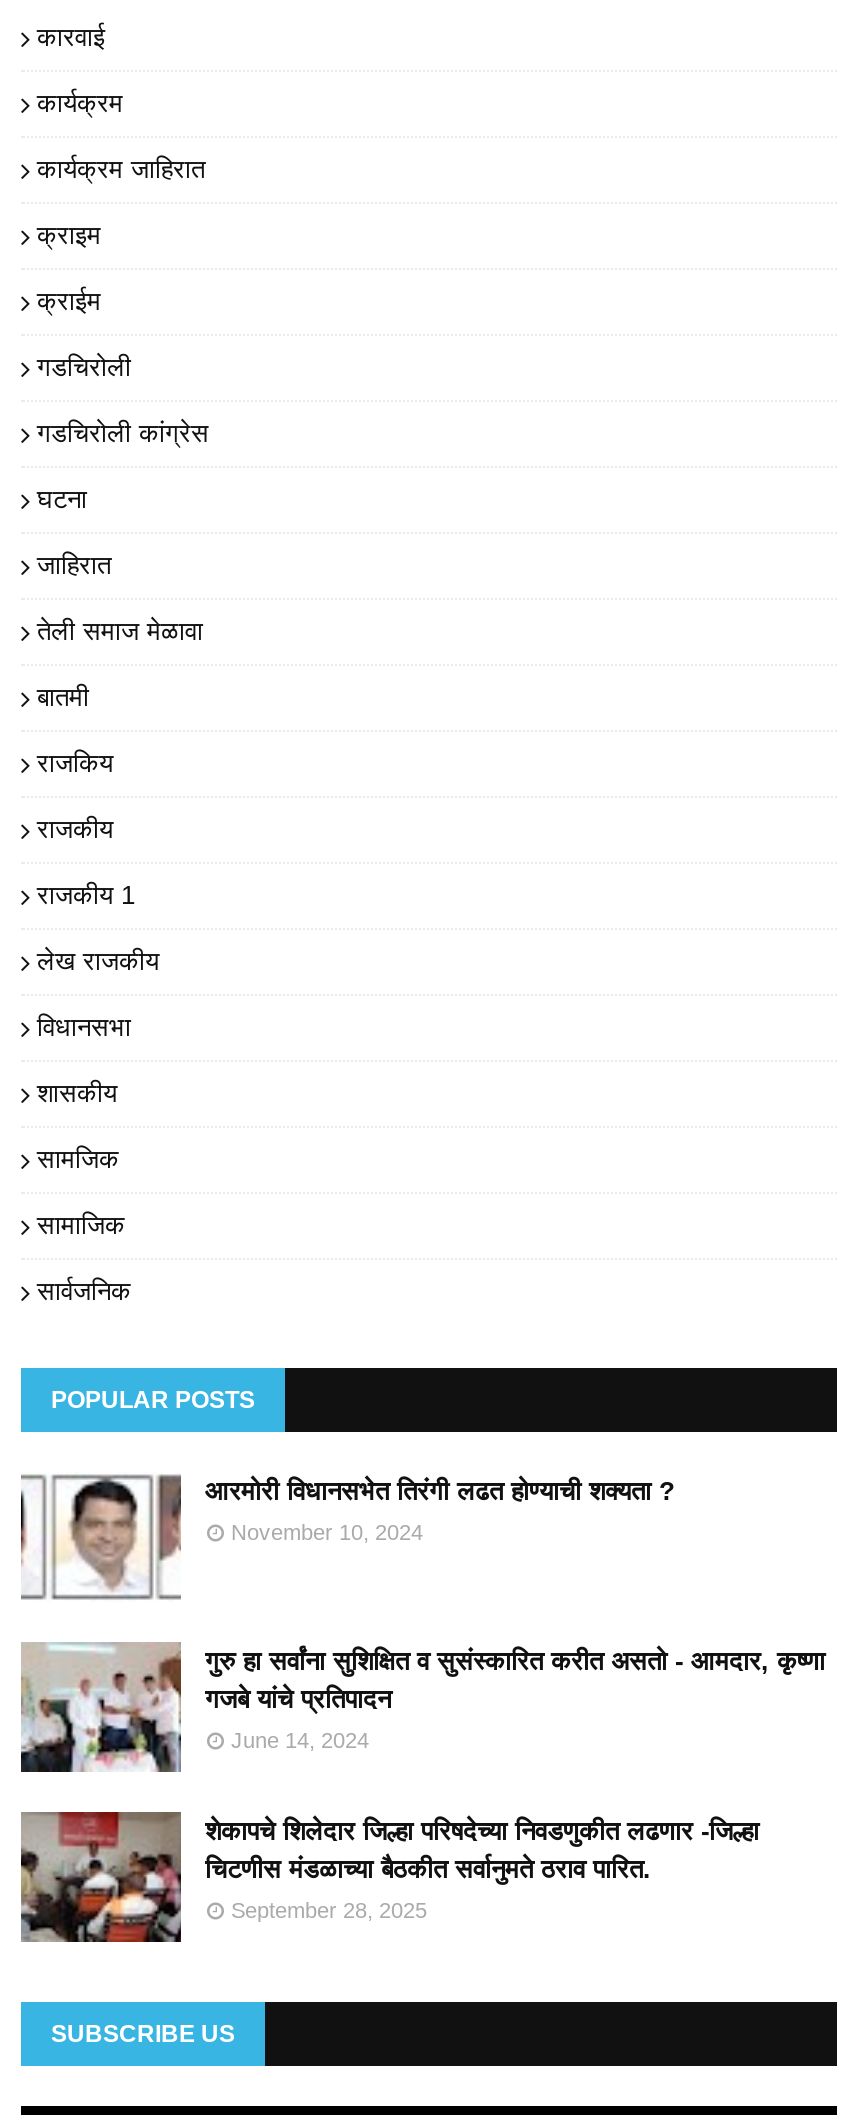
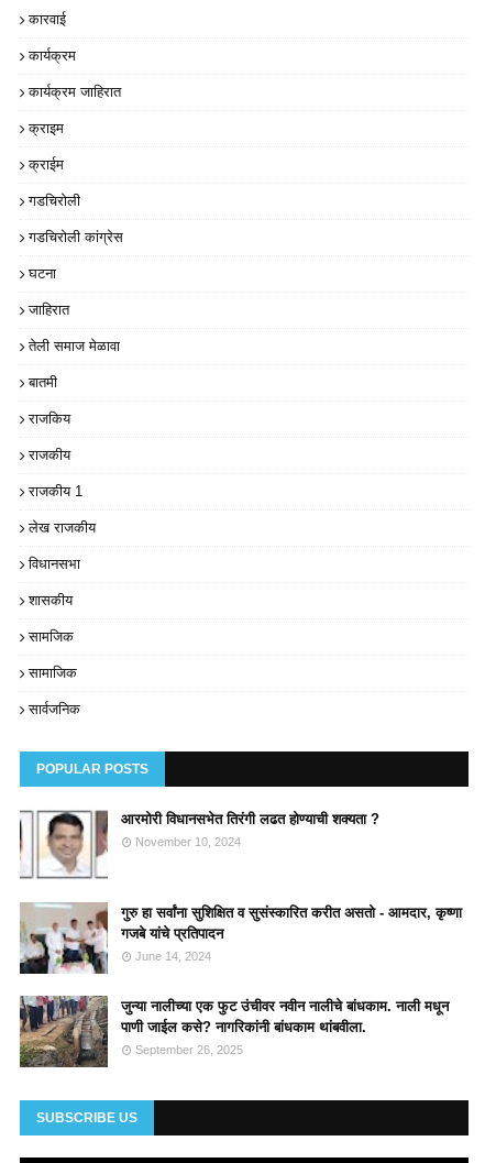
- [image]
- शेकापचे शिलेदार जिल्हा परिषदेच्या निवडणुकीत लढणार -जिल्हा
- चिटणीस मंडळाच्या बैठकीत सर्वानुमते ठराव पारित.
+ [image]
+ जुन्या नालीच्या एक फुट उंचीवर नवीन नालीचे बांधकाम. नाली मधून
+ पाणी जाईल कसे? नागरिकांनी बांधकाम थांबवीला.

- September 28, 2025
+ September 26, 2025
